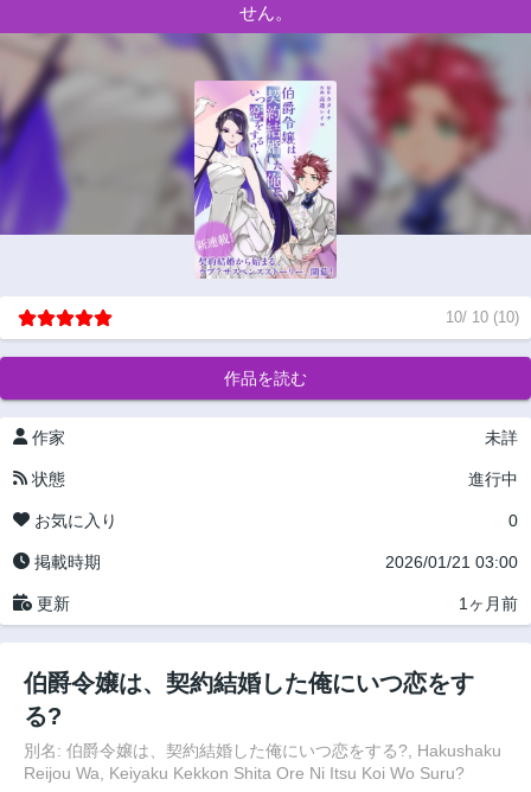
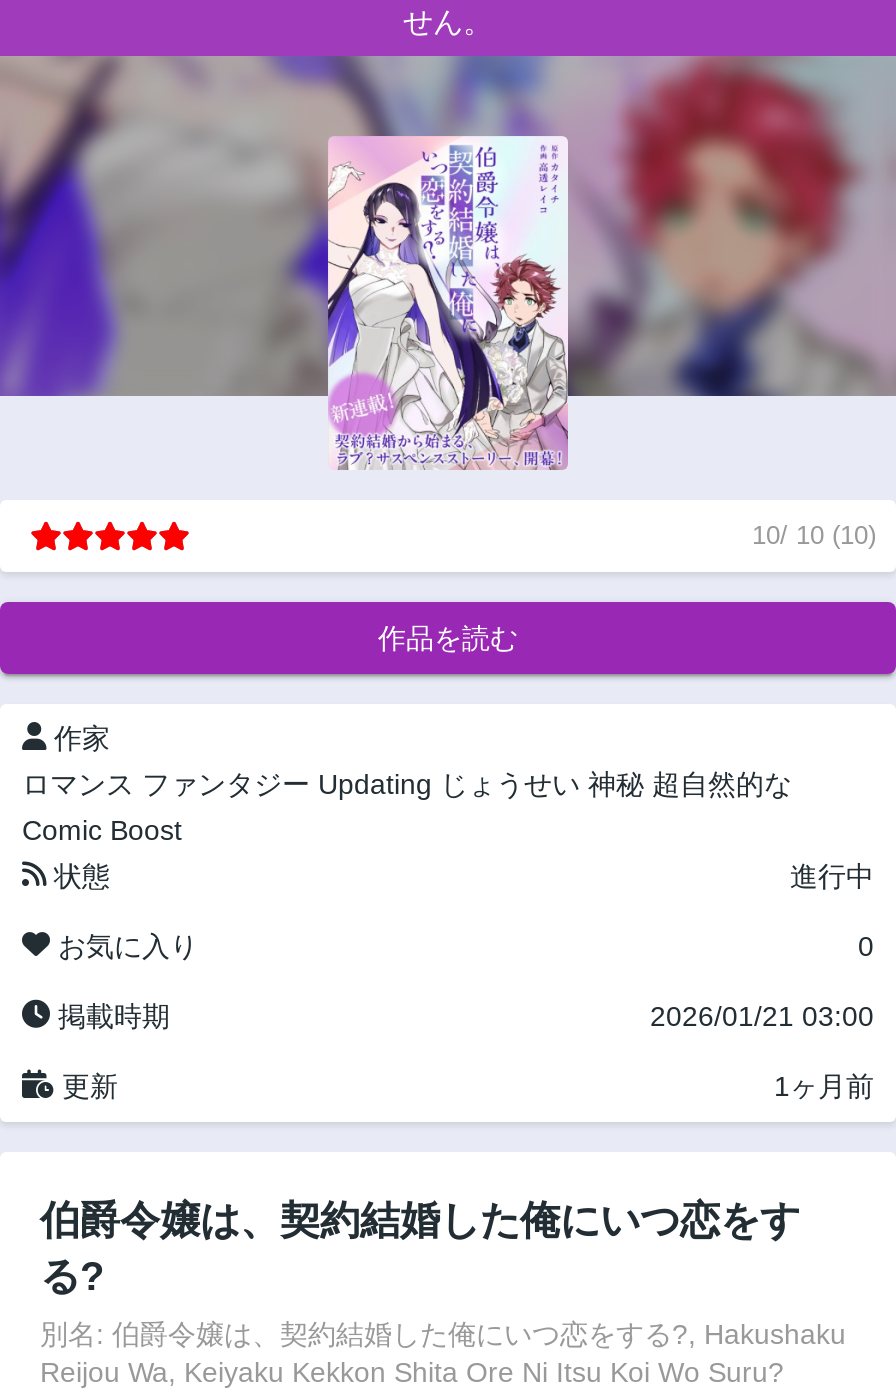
- 未詳
+ ロマンス ファンタジー Updating じょうせい 神秘 超自然的な
+ Comic Boost
